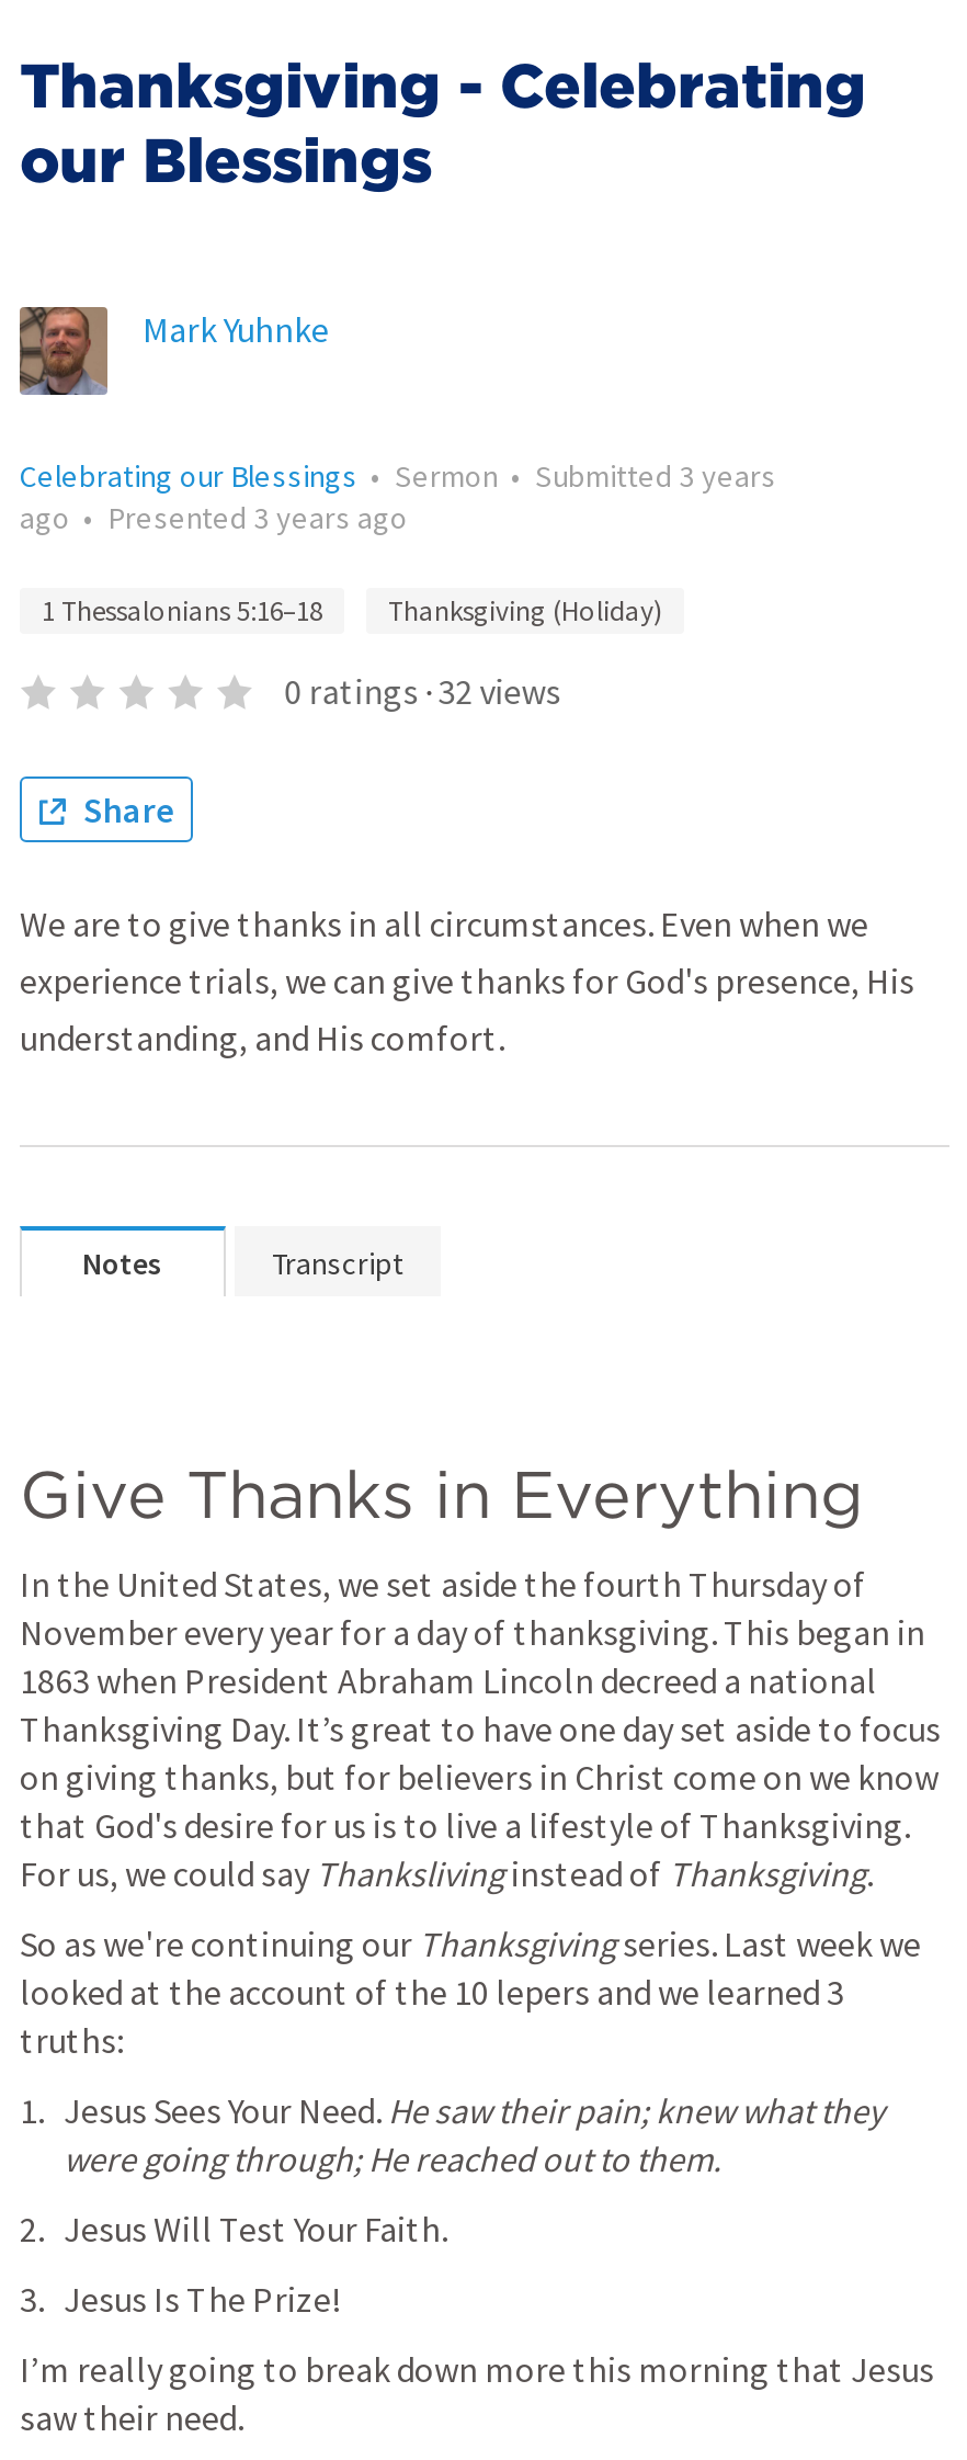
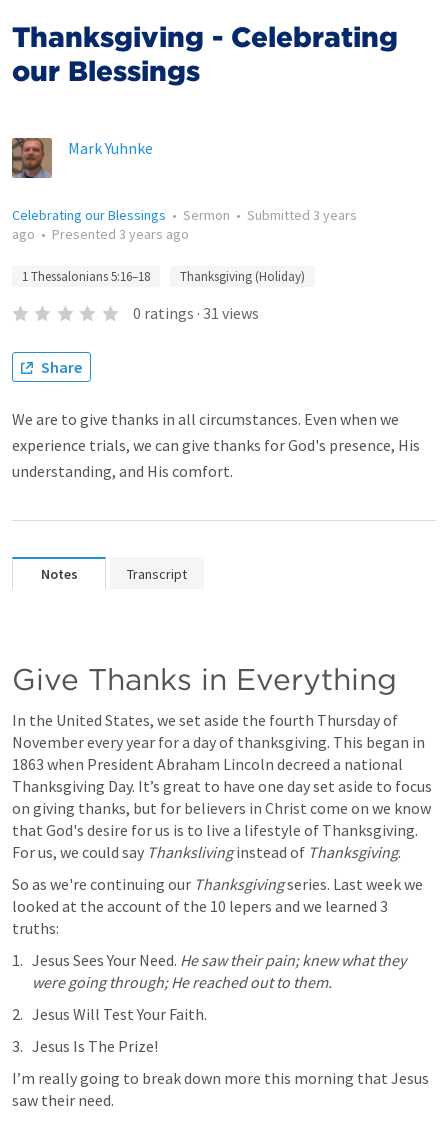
- 0 ratings · 32 views
+ 0 ratings · 31 views
